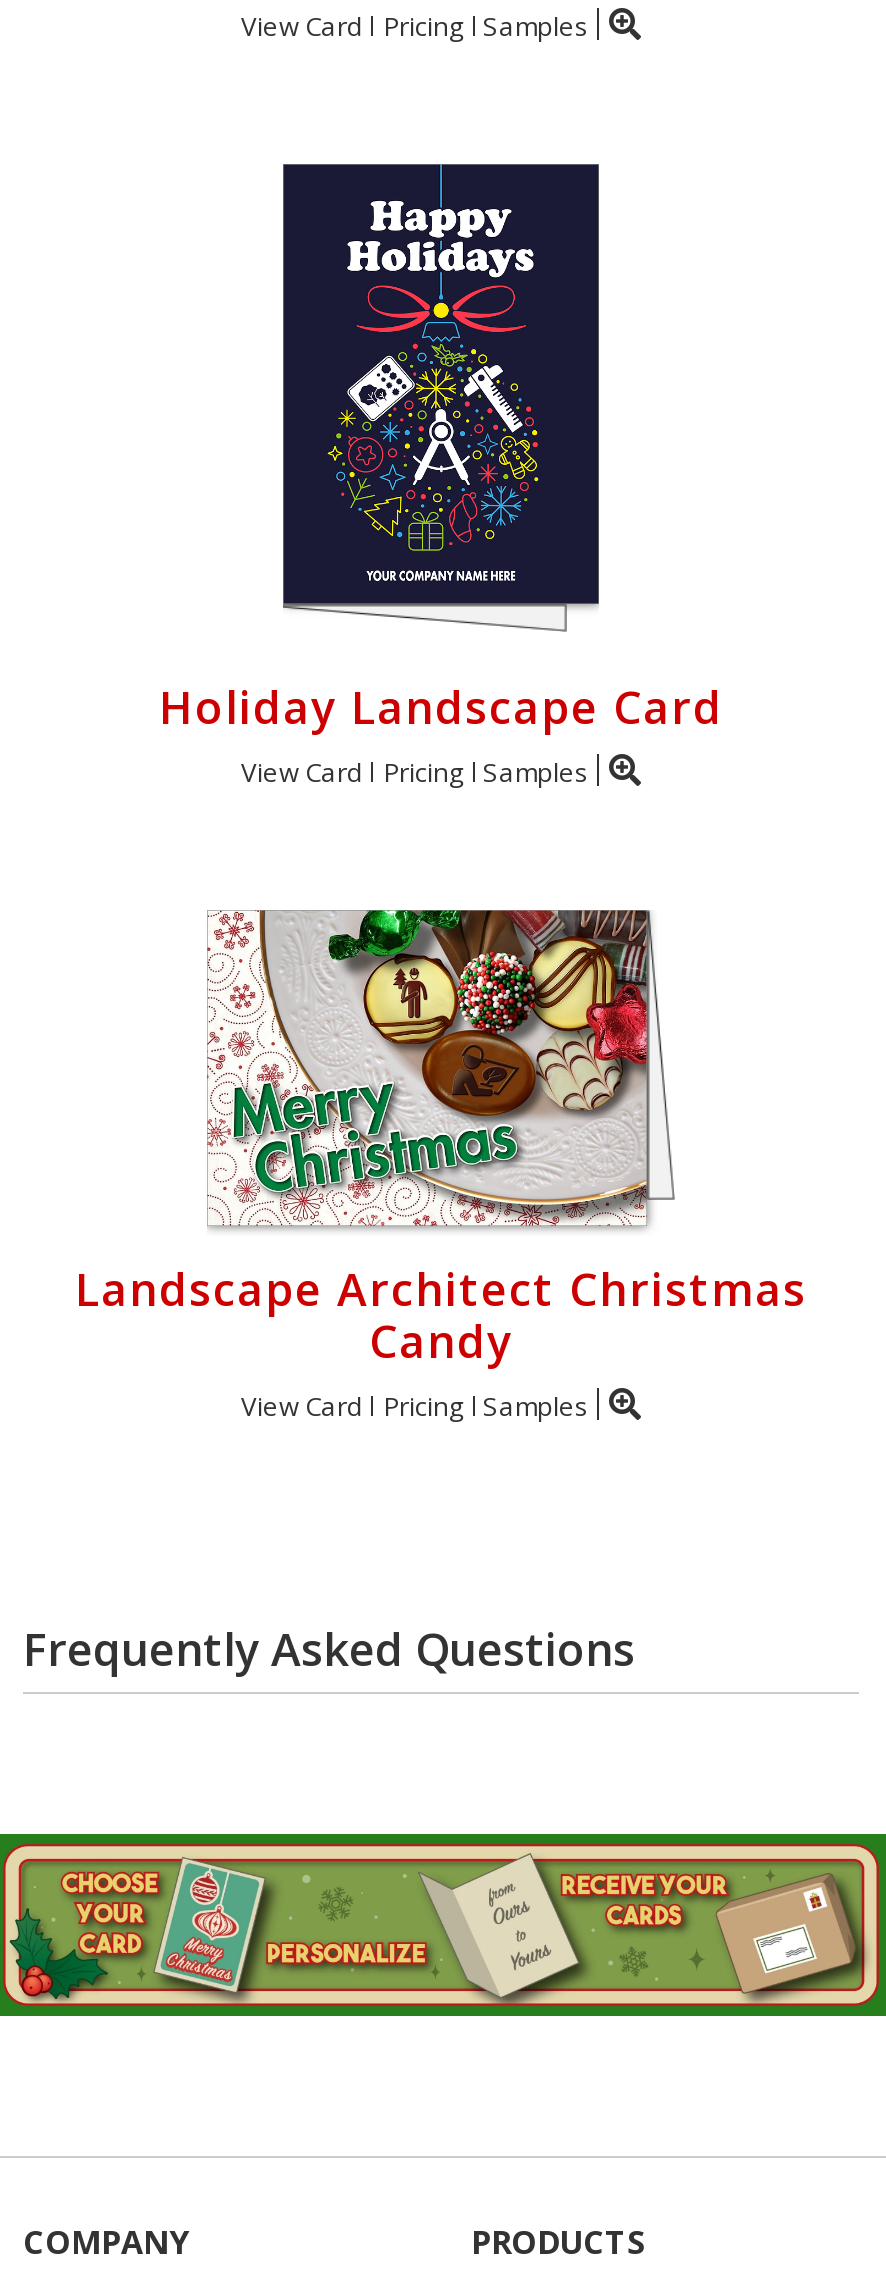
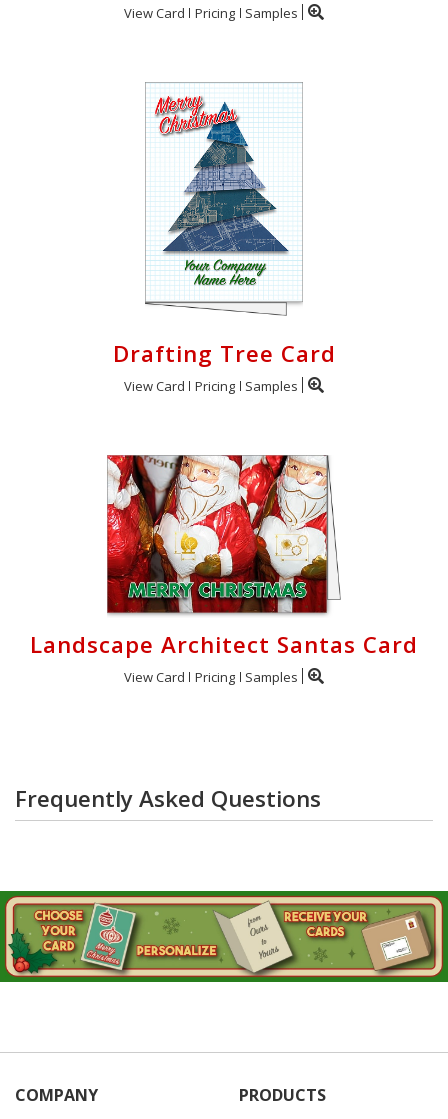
- [image]
- Holiday Landscape Card
+ [image]
+ Drafting Tree Card

- [image]
- Landscape Architect Christmas
- Candy
+ [image]
+ Landscape Architect Santas Card
